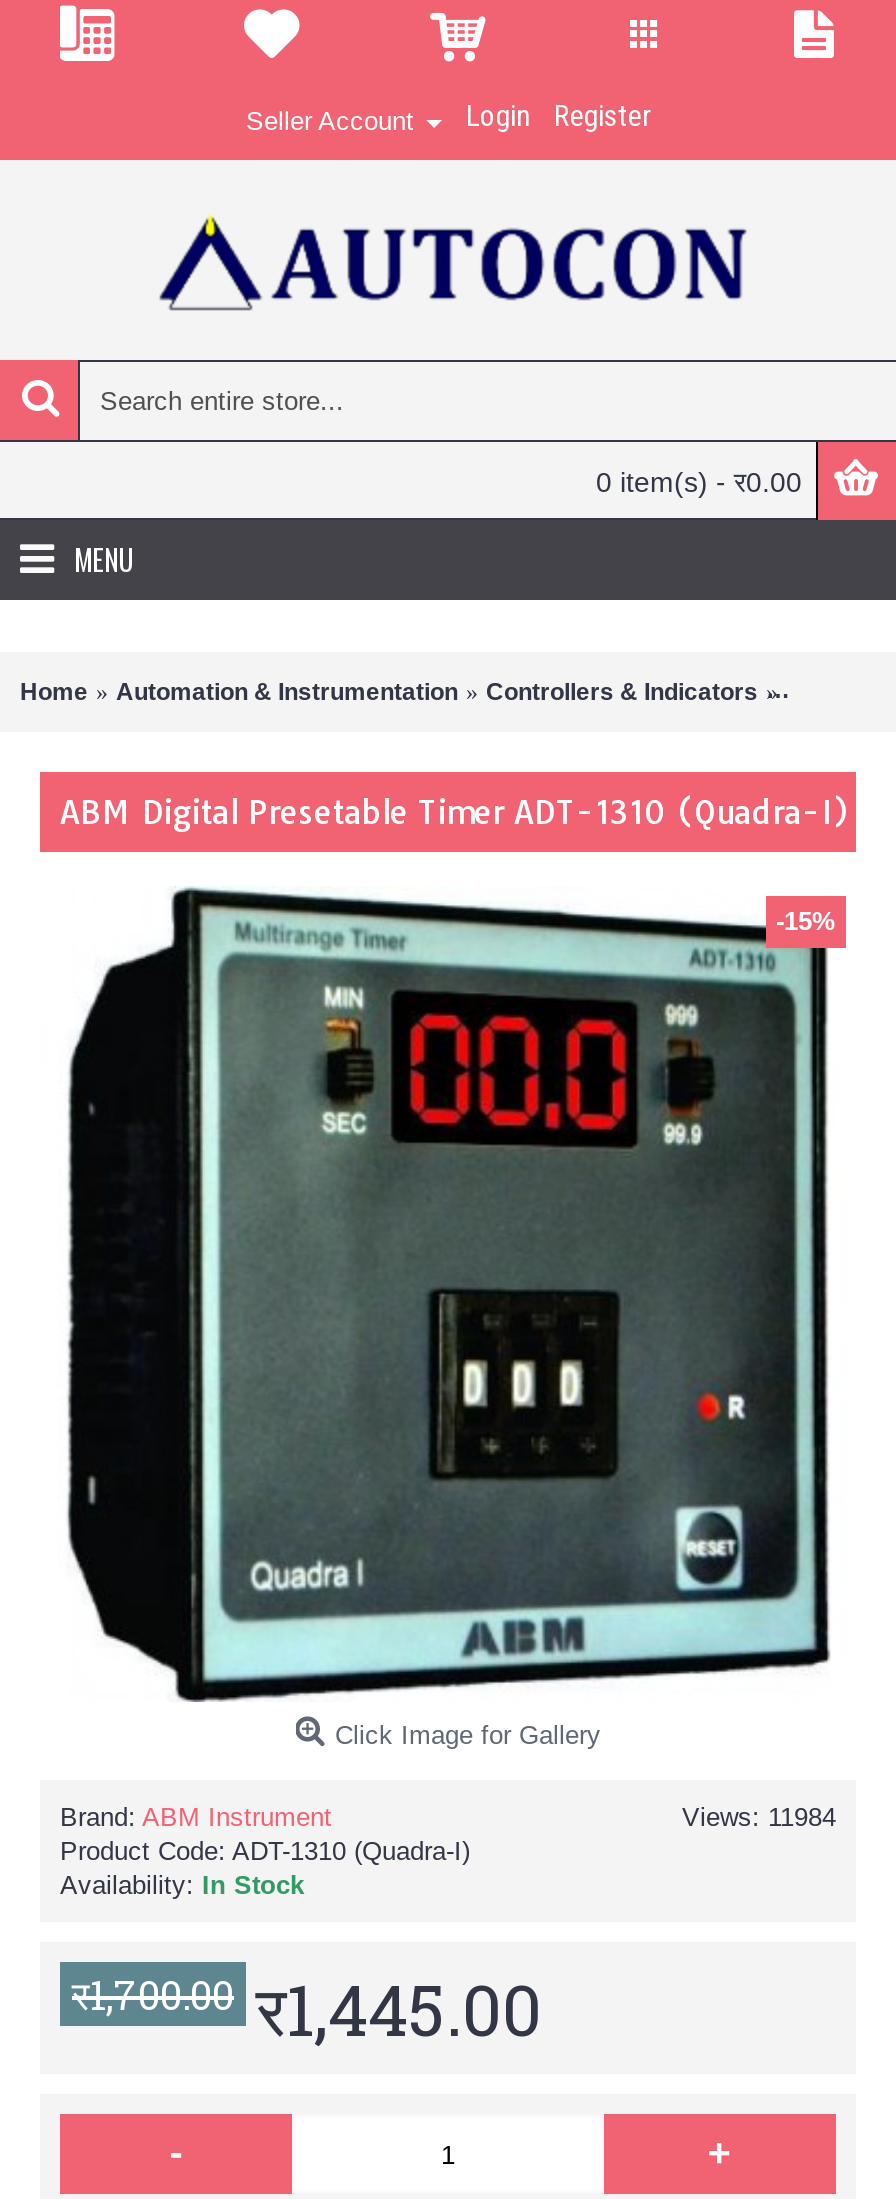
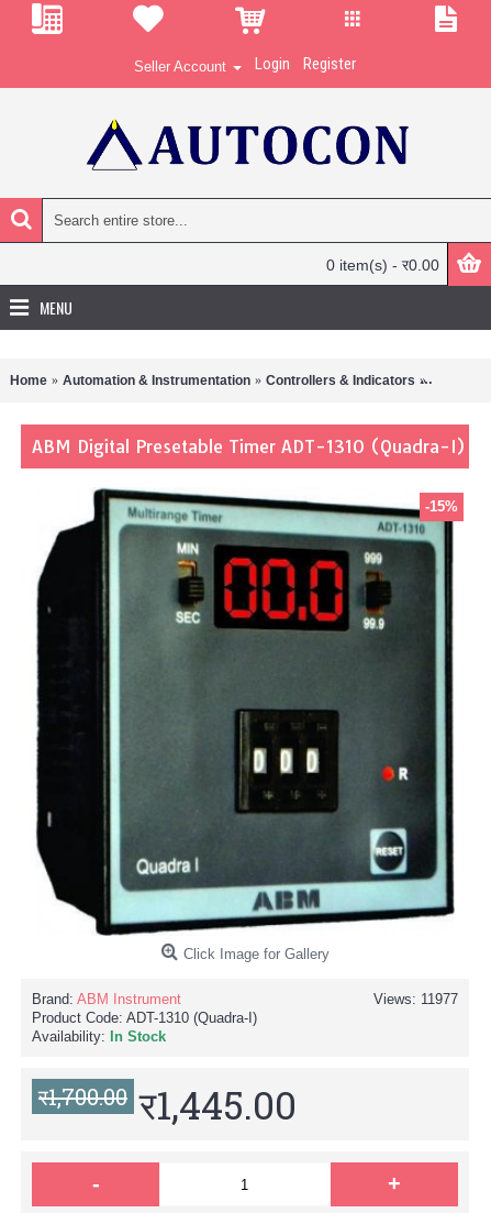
- Views: 11984
+ Views: 11977
